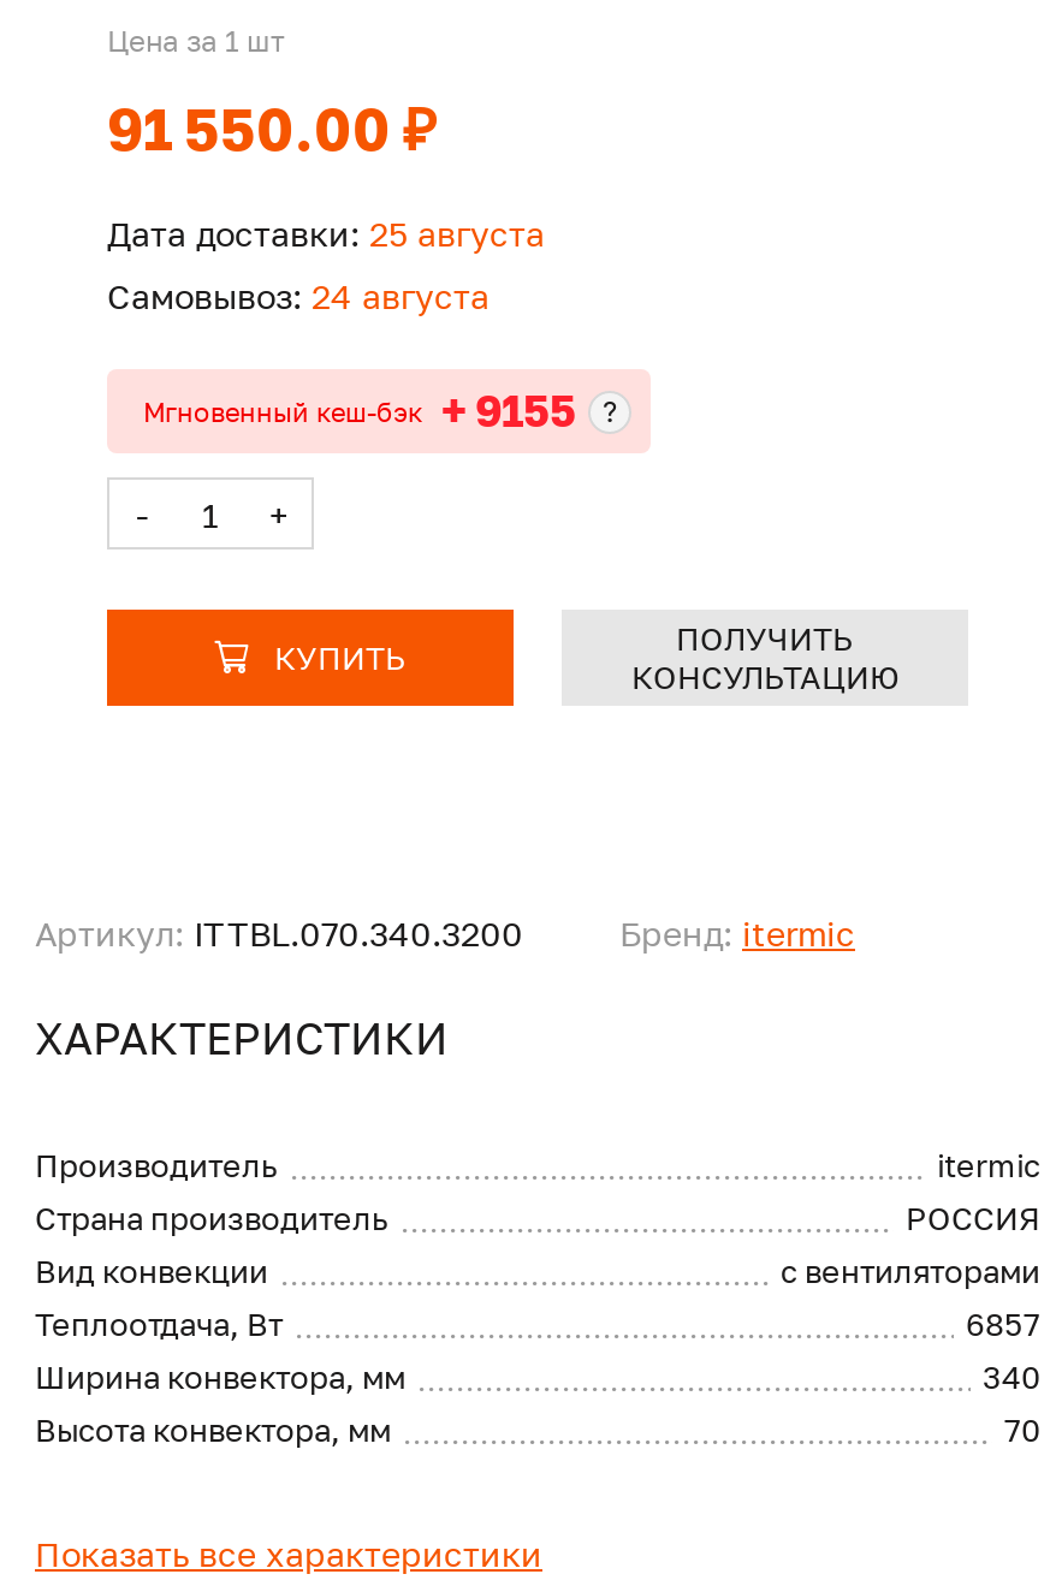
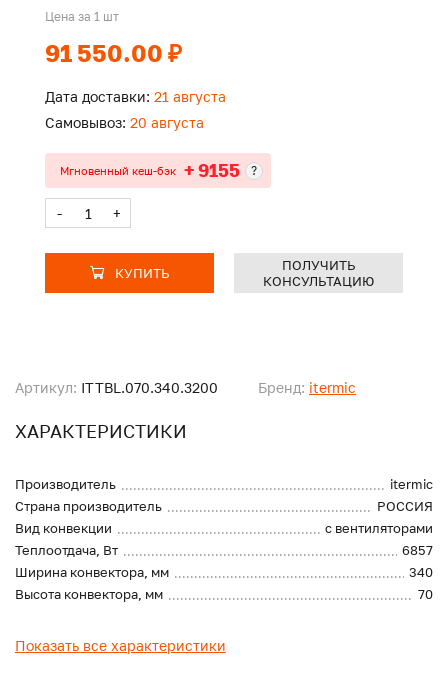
- Дата доставки: 25 августа
+ Дата доставки: 21 августа

- Самовывоз: 24 августа
+ Самовывоз: 20 августа
